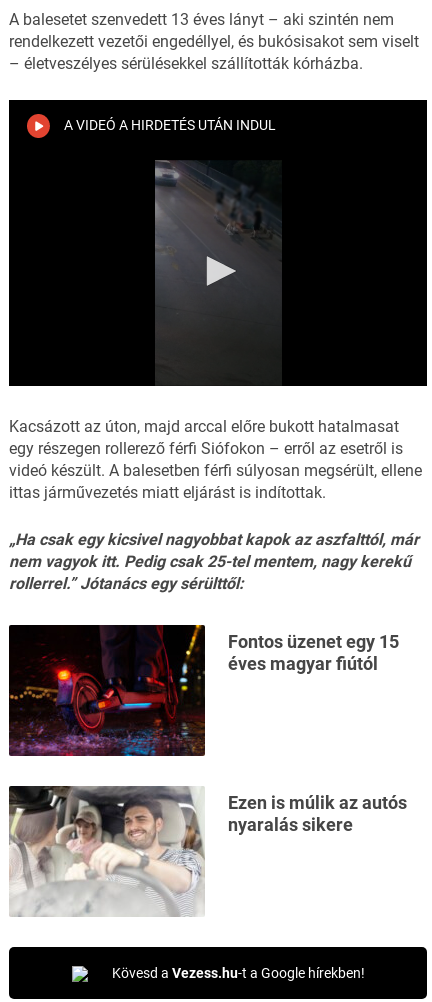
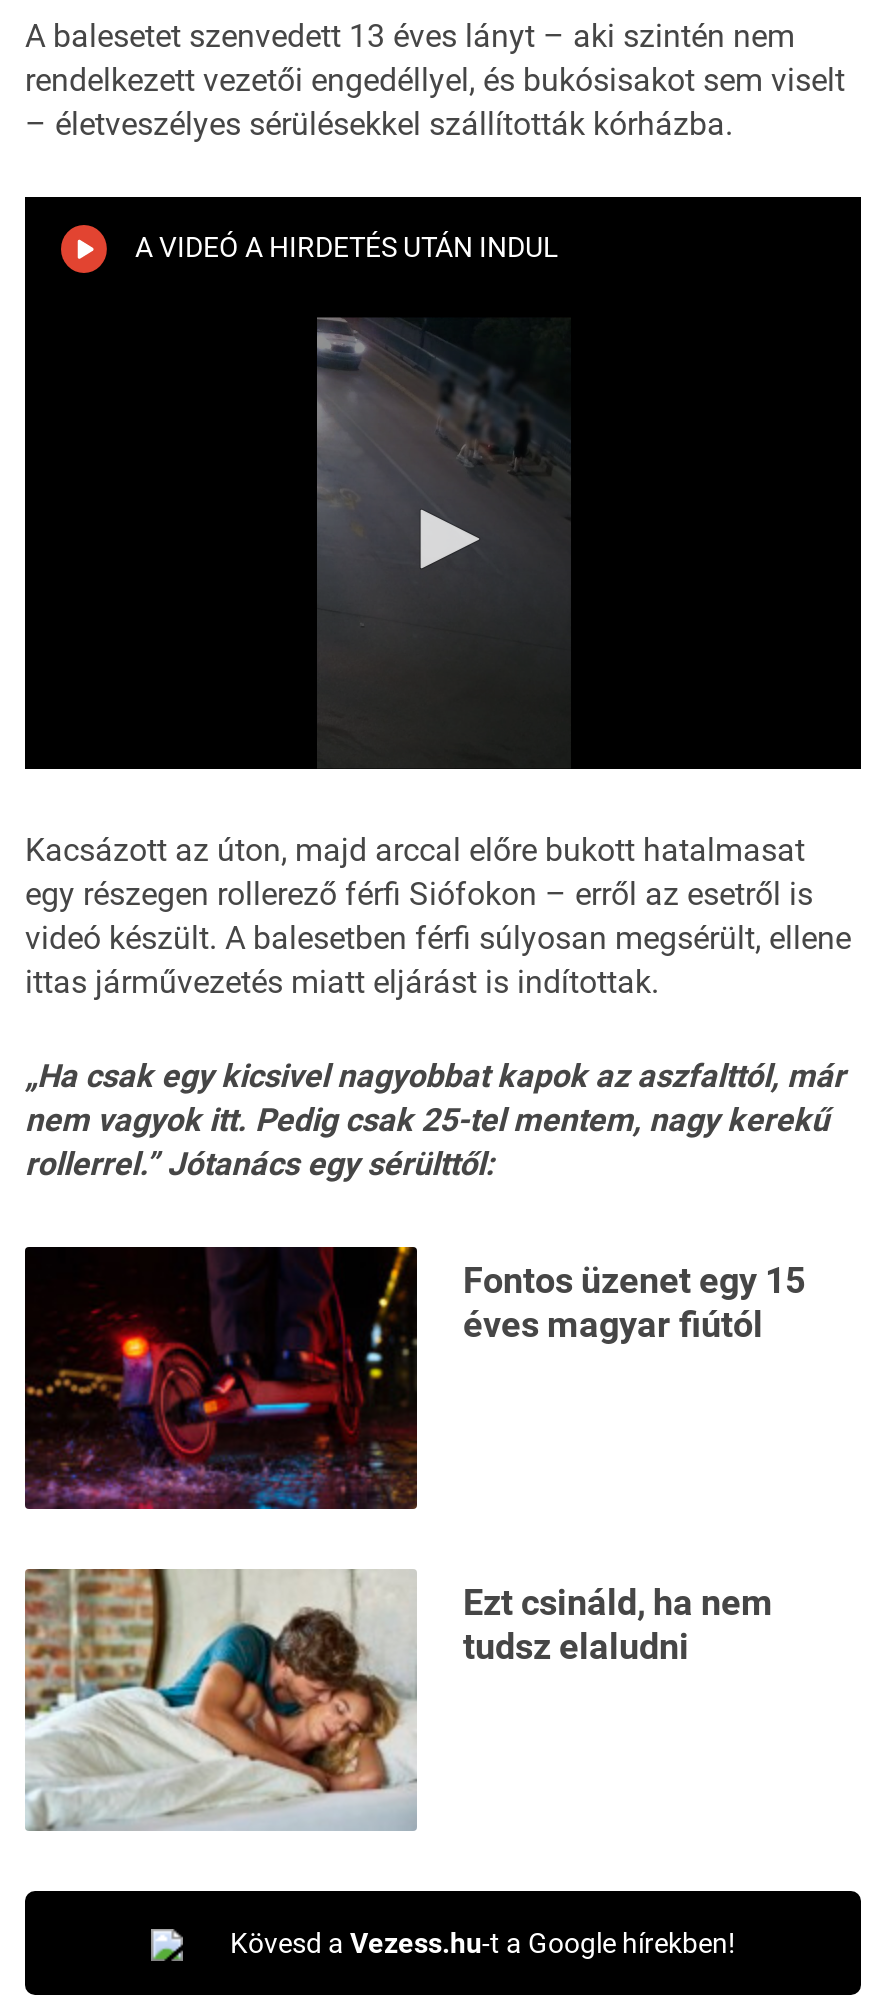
- [image]
- Ezen is múlik az autós
- nyaralás sikere
+ [image]
+ Ezt csináld, ha nem
+ tudsz elaludni
